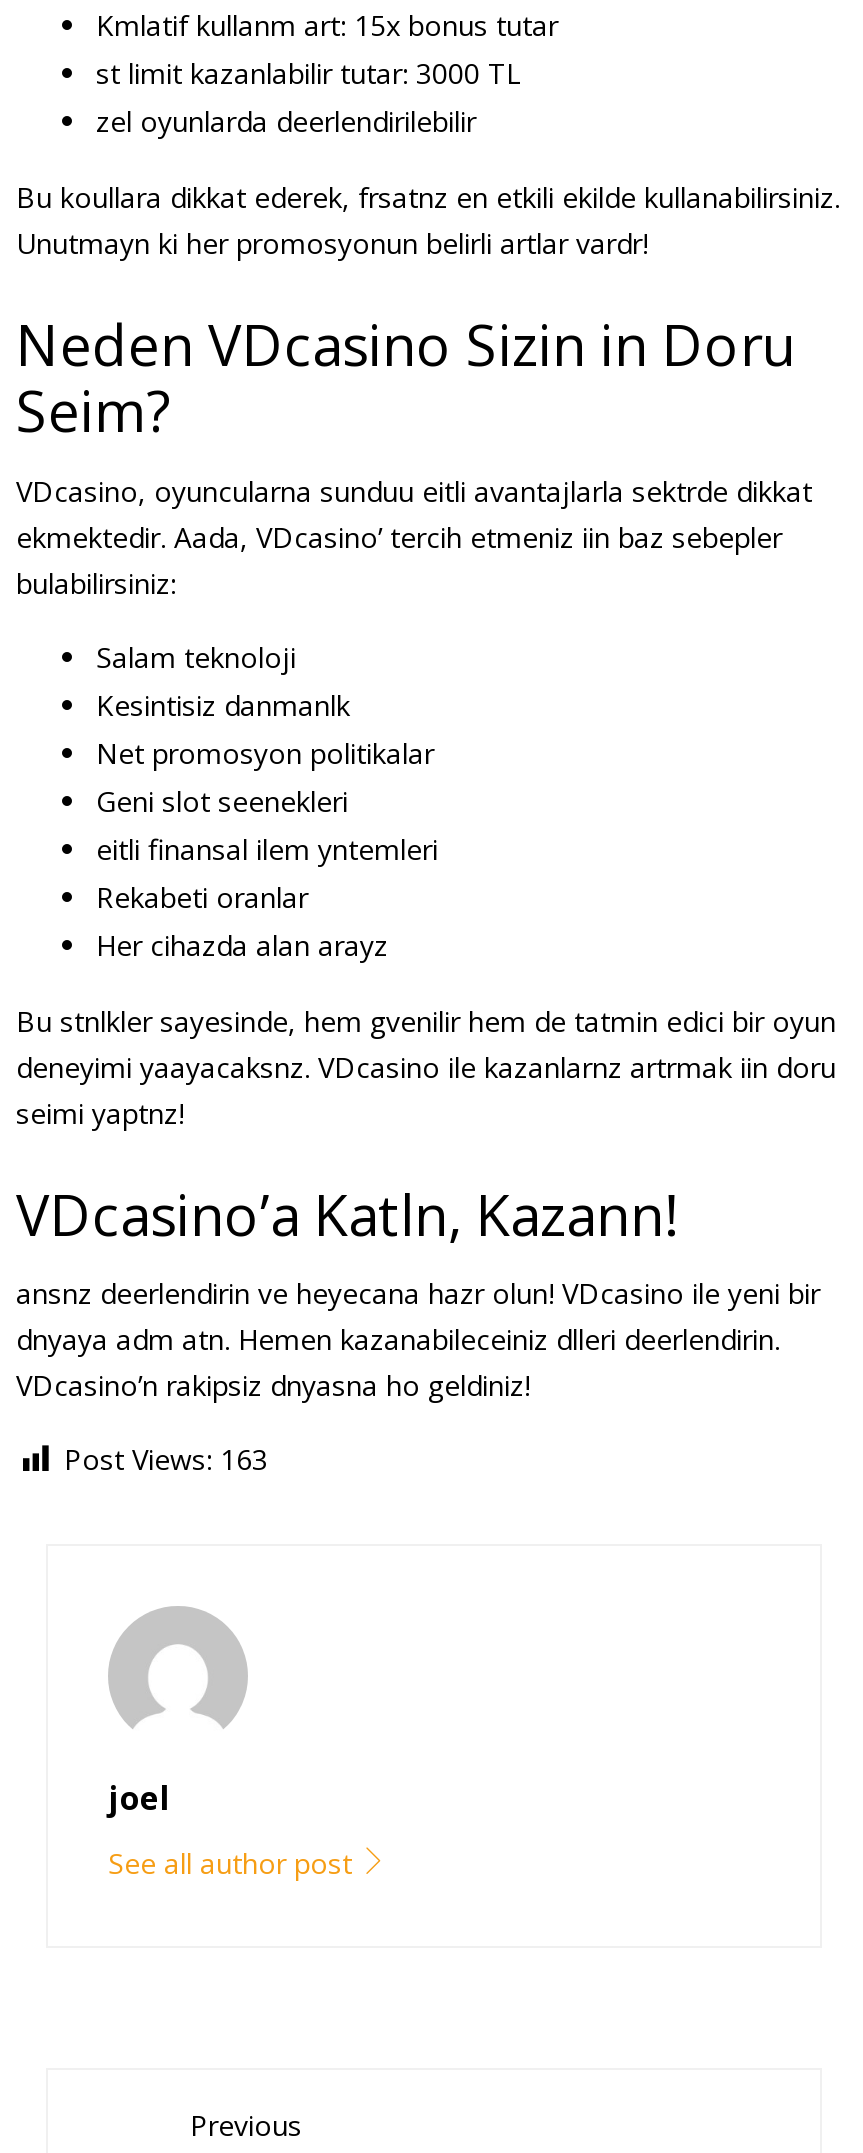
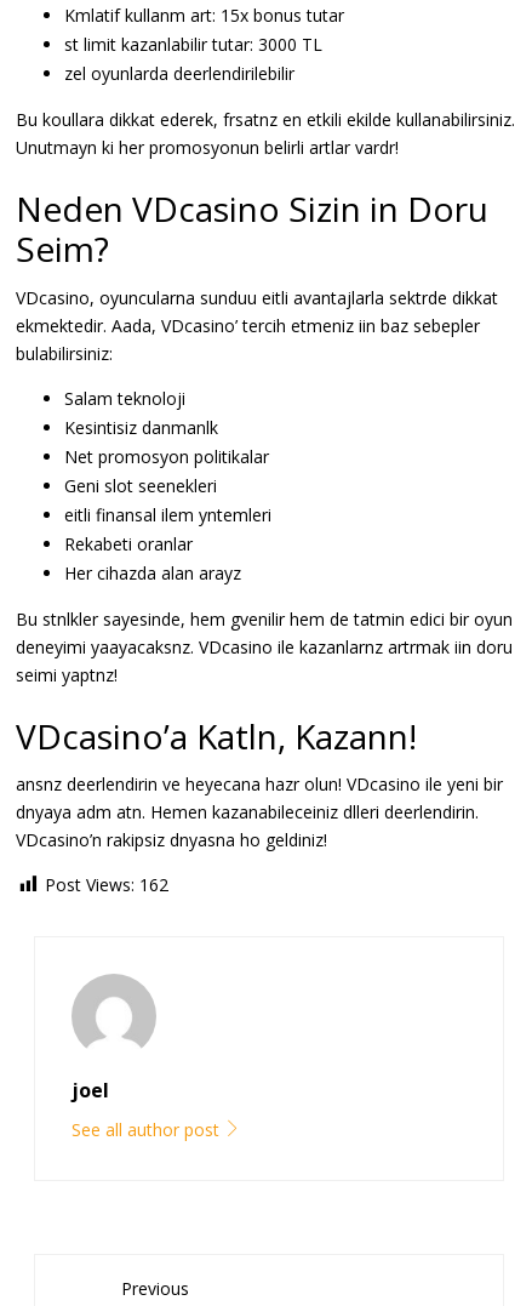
- Post Views: 163
+ Post Views: 162
